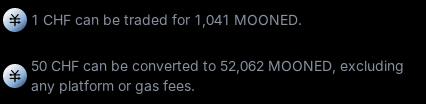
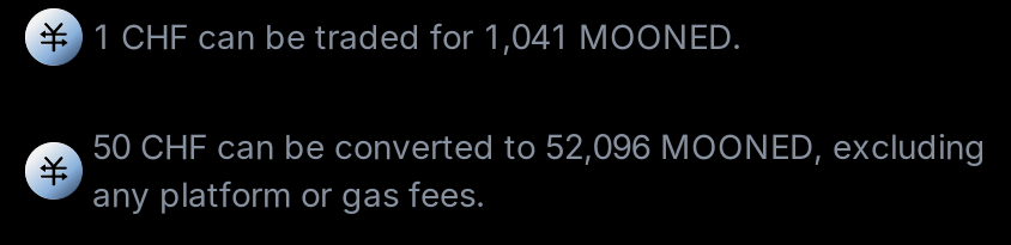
- 50 CHF can be converted to 52,062 MOONED, excluding
+ 50 CHF can be converted to 52,096 MOONED, excluding
